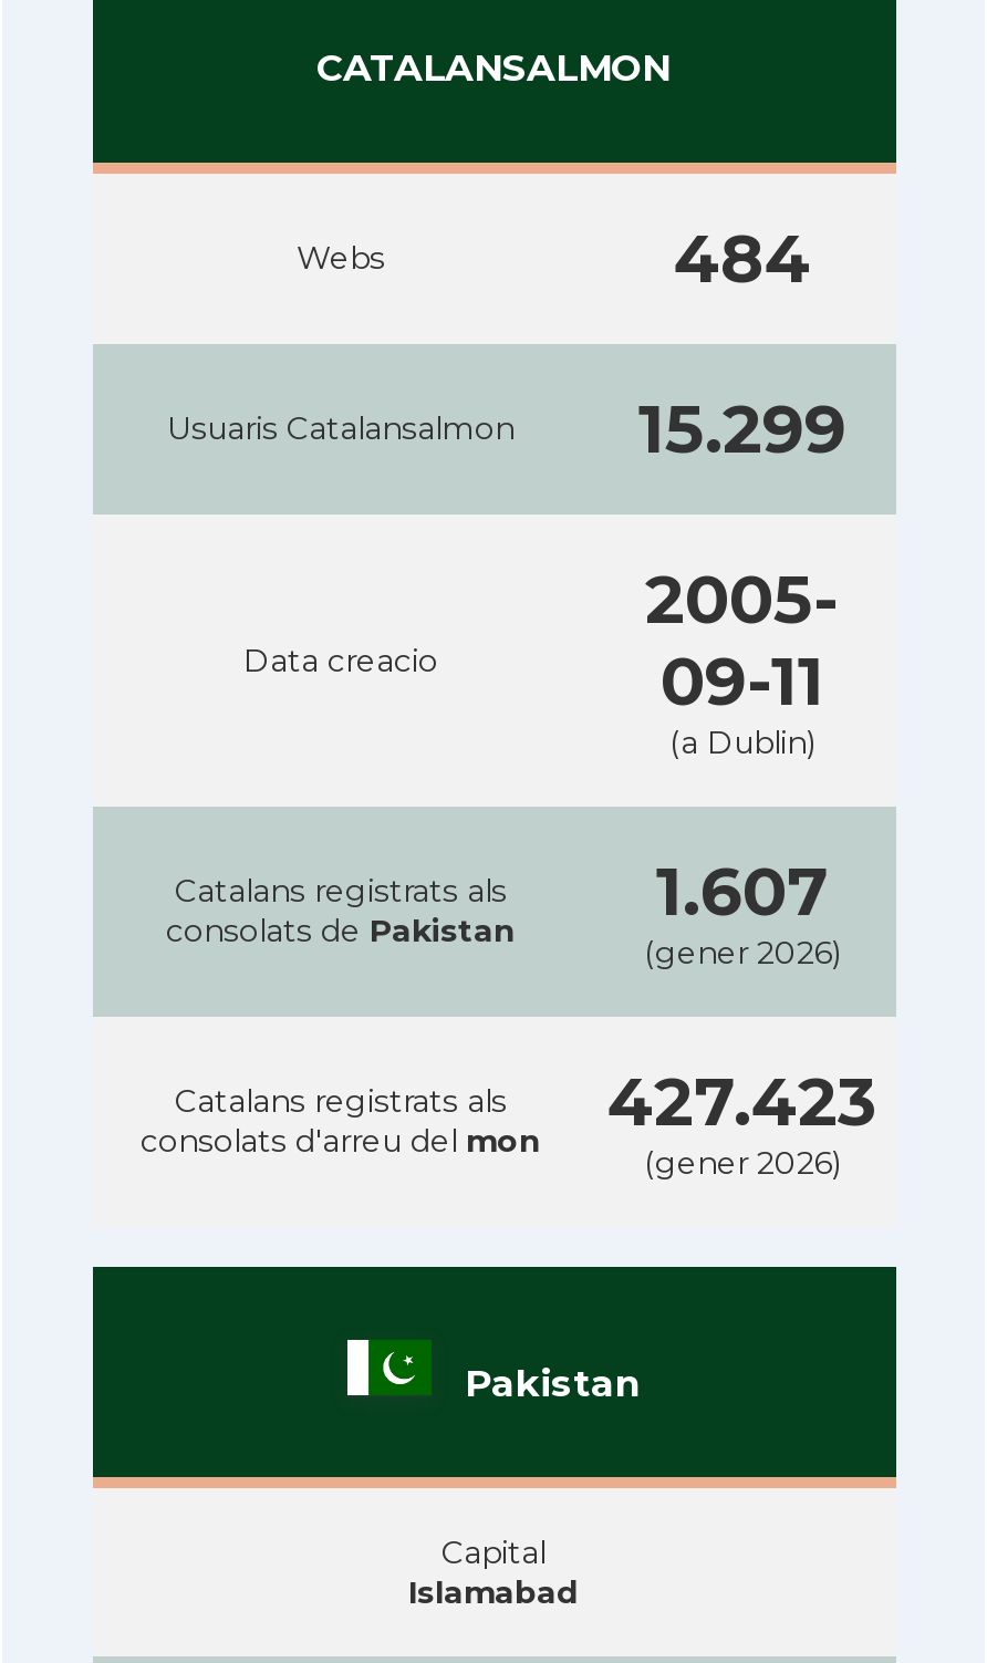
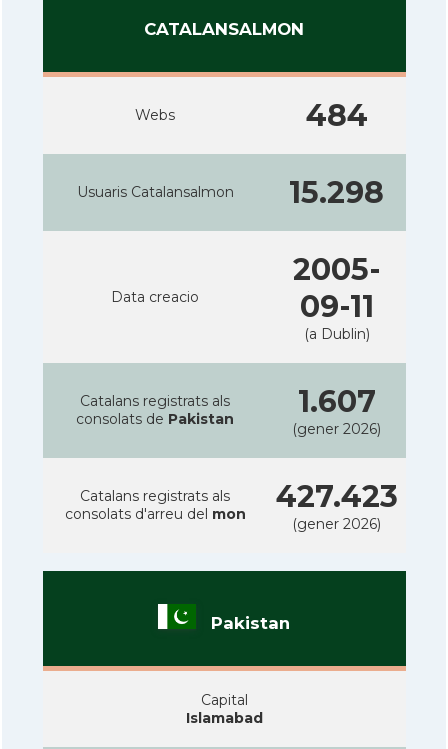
- 15.299
+ 15.298
